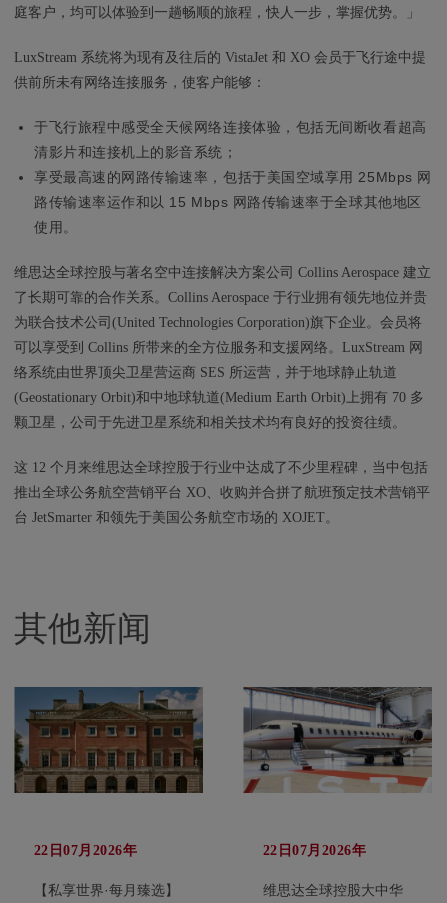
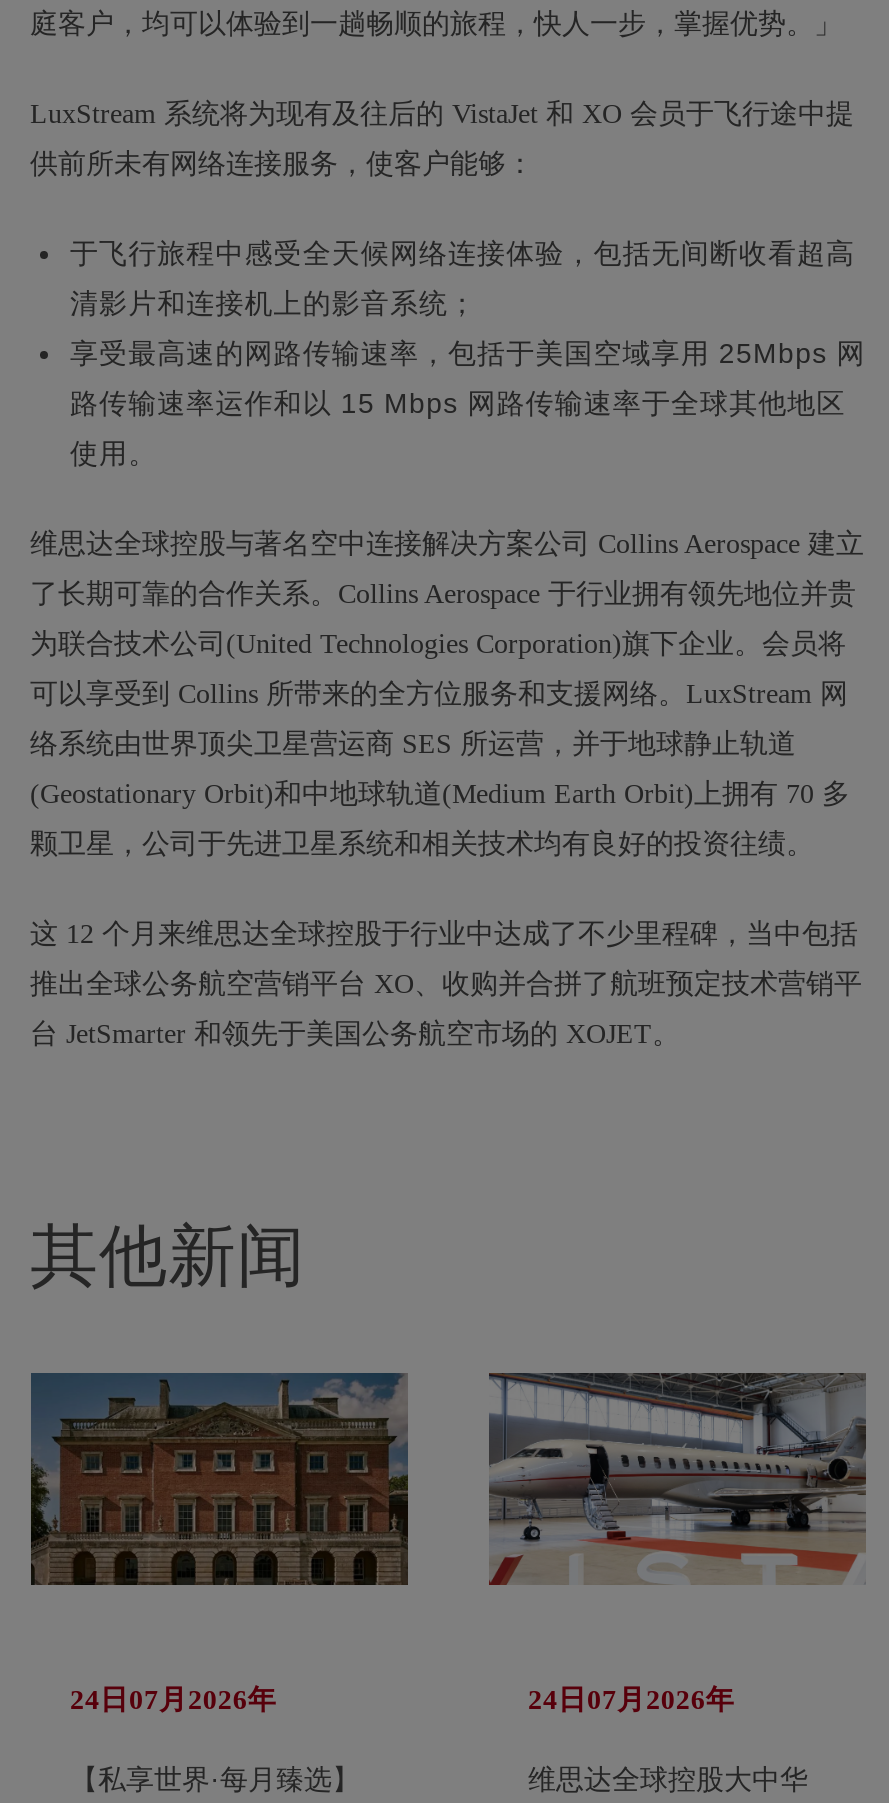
- 22日07月2026年
+ 24日07月2026年

- 22日07月2026年
+ 24日07月2026年
